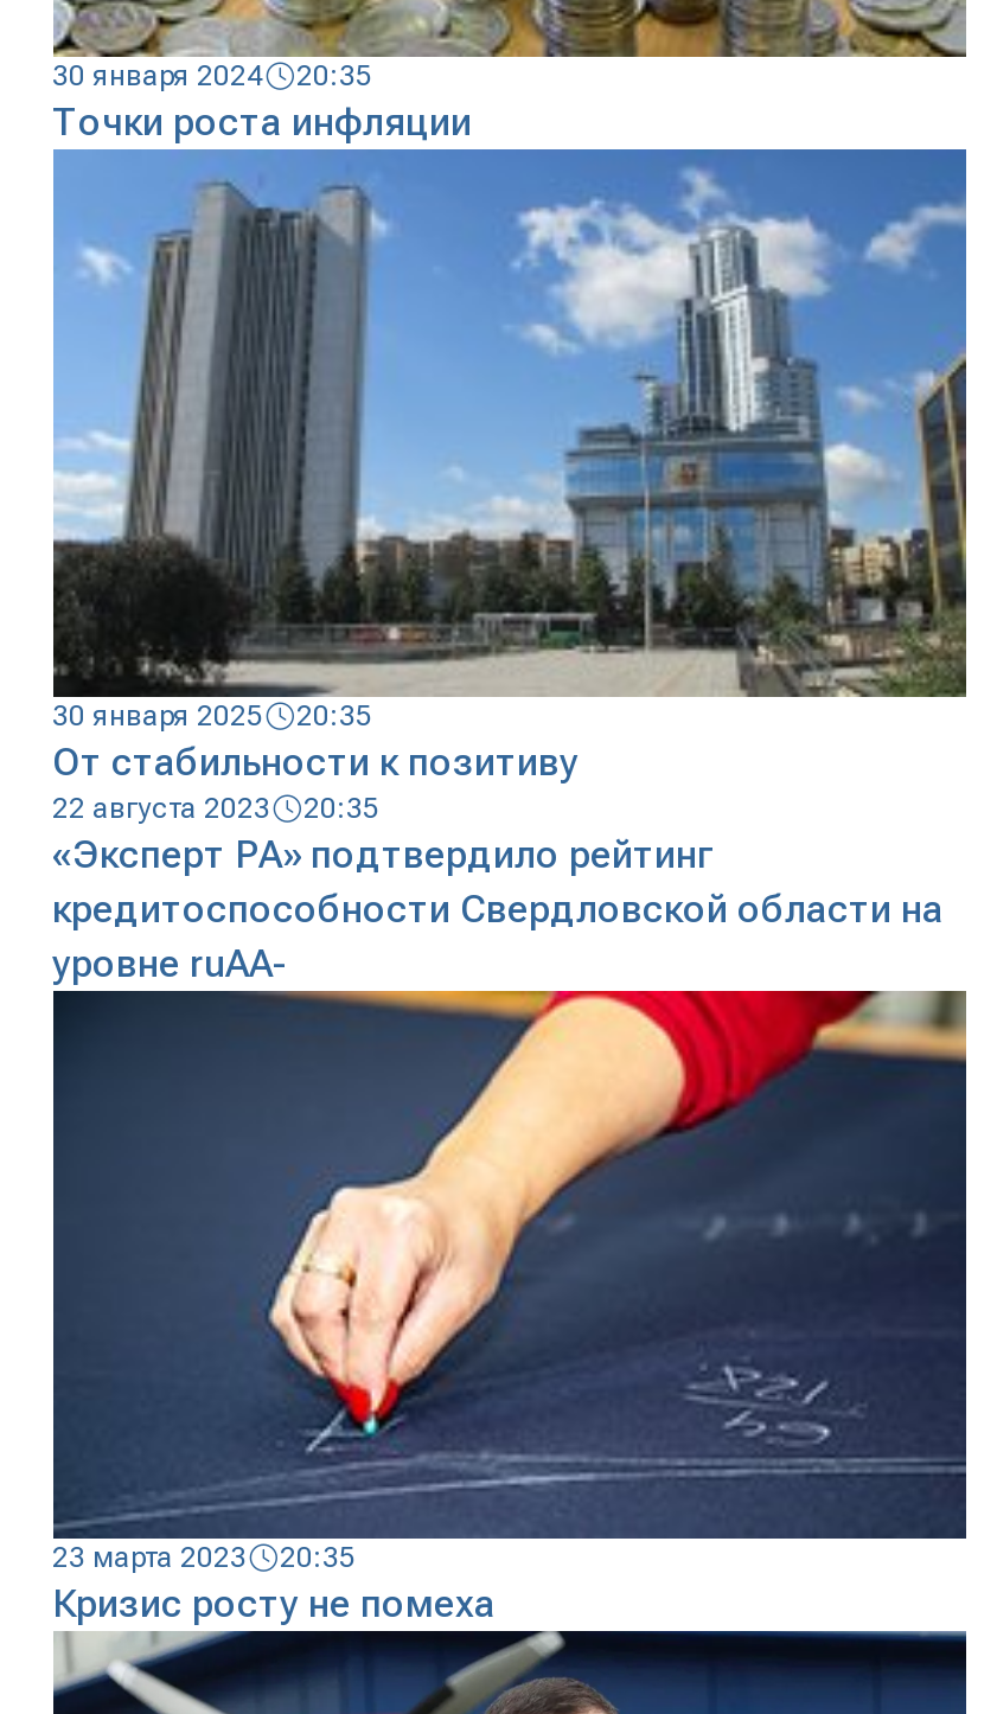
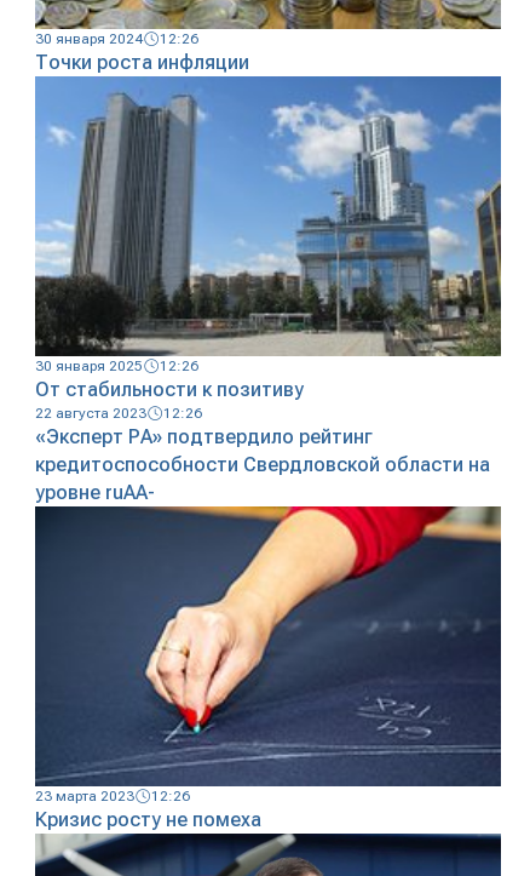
- 30 января 2024 20:35
+ 30 января 2024 12:26

- 30 января 2025 20:35
+ 30 января 2025 12:26

- 22 августа 2023 20:35
+ 22 августа 2023 12:26

- 23 марта 2023 20:35
+ 23 марта 2023 12:26
